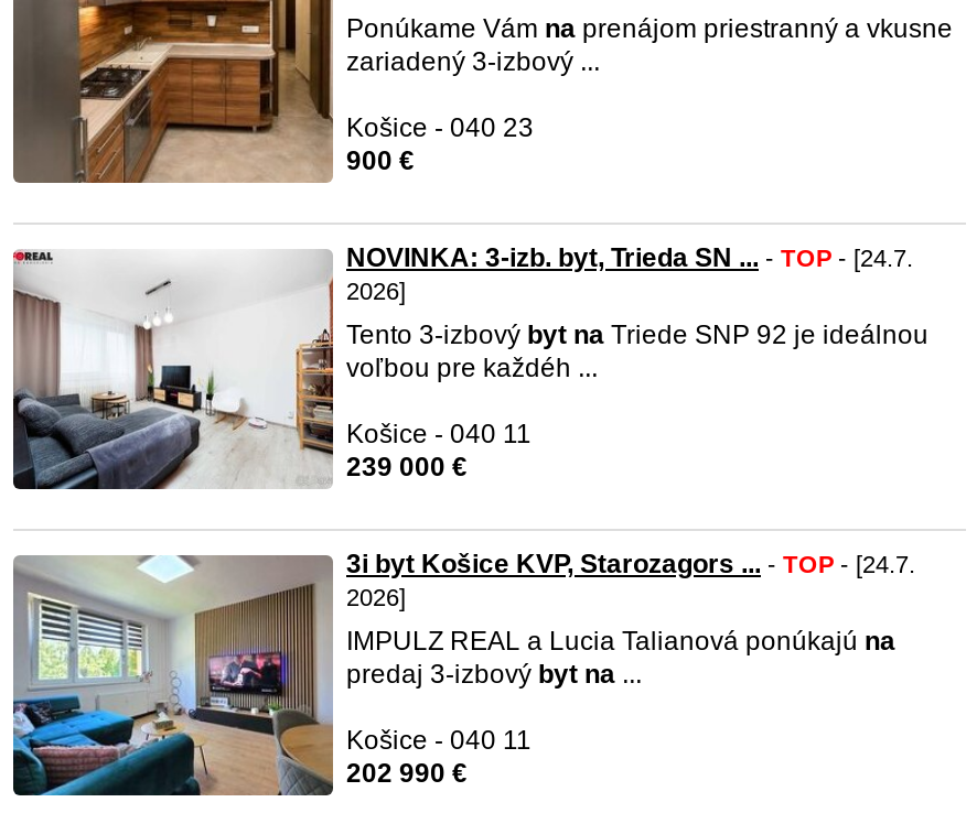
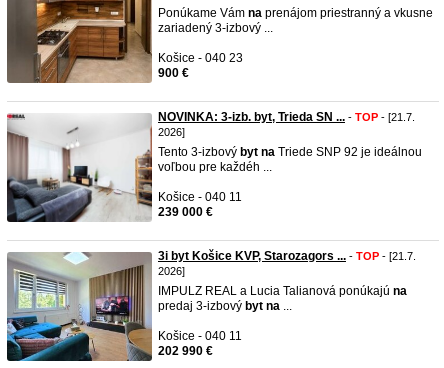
- NOVINKA: 3-izb. byt, Trieda SN ... - TOP - [24.7.
+ NOVINKA: 3-izb. byt, Trieda SN ... - TOP - [21.7.

- 3i byt Košice KVP, Starozagors ... - TOP - [24.7.
+ 3i byt Košice KVP, Starozagors ... - TOP - [21.7.
